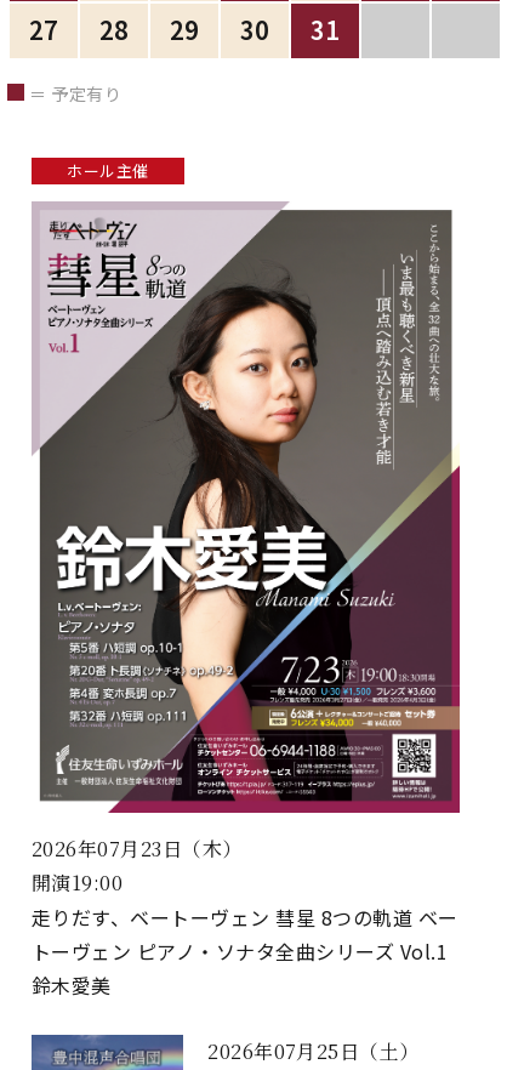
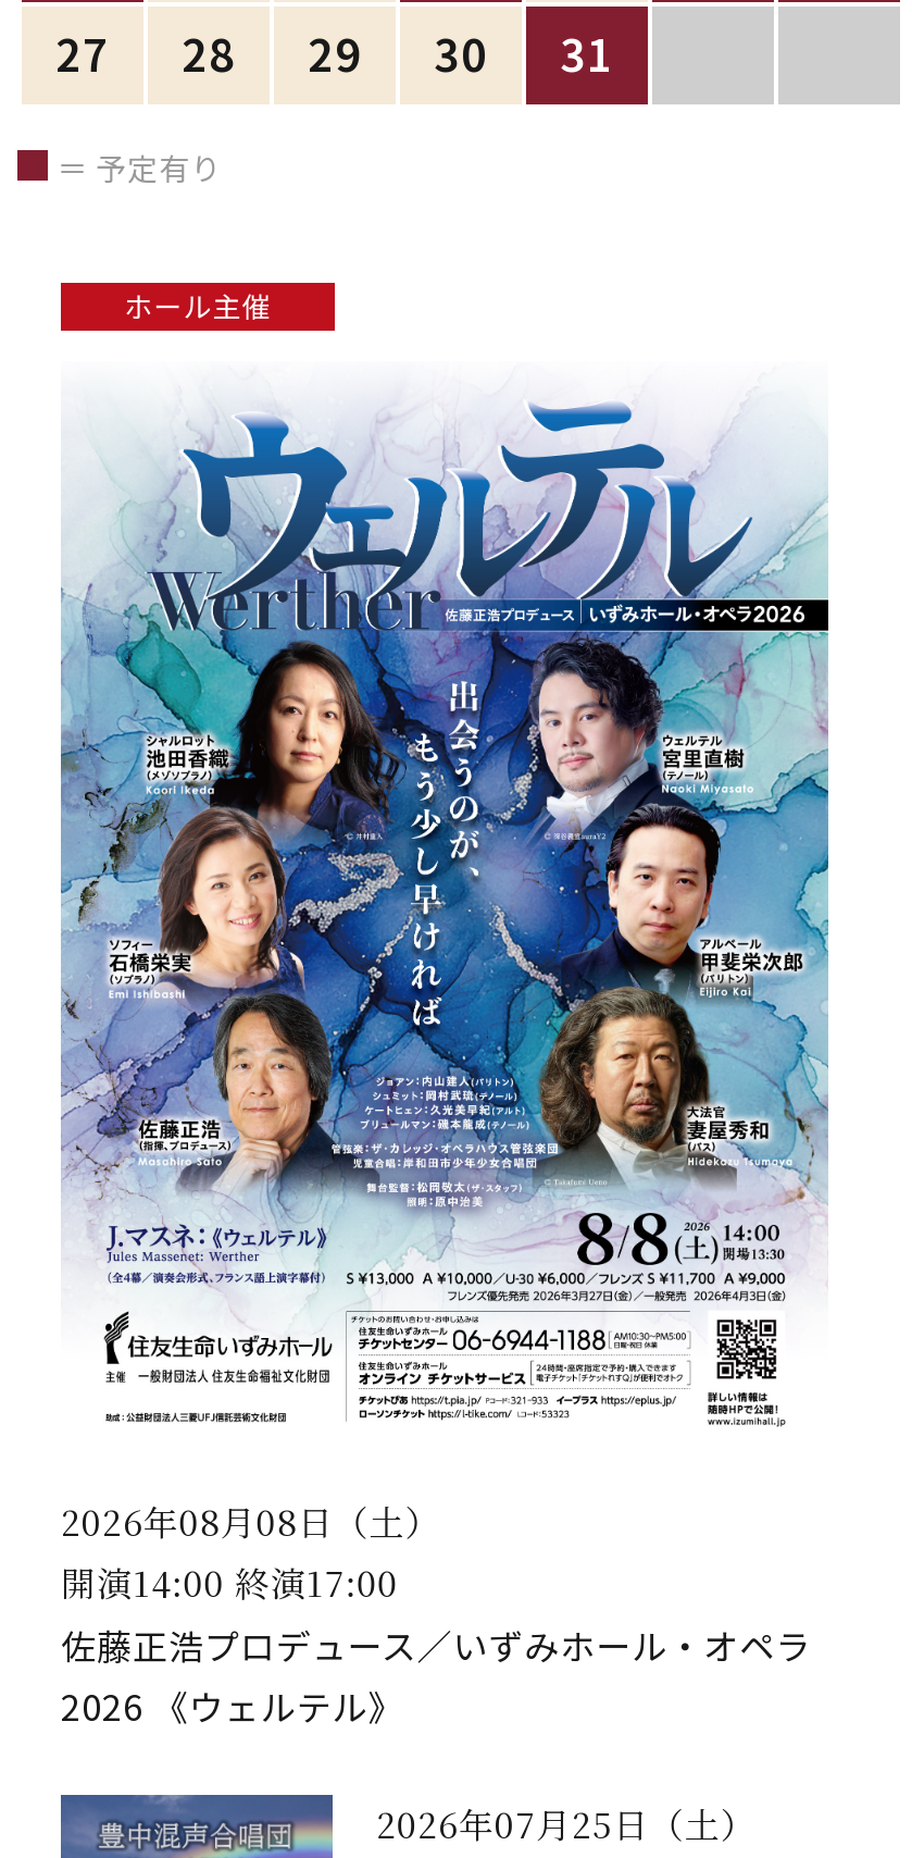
- [image]
- 2026年07月23日（木）
- 開演19:00
- 走りだす、ベートーヴェン 彗星 8つの軌道 ベー
- トーヴェン ピアノ・ソナタ全曲シリーズ Vol.1
- 鈴木愛美
+ [image]
+ 2026年08月08日（土）
+ 開演14:00 終演17:00
+ 佐藤正浩プロデュース／いずみホール・オペラ
+ 2026 《ウェルテル》
